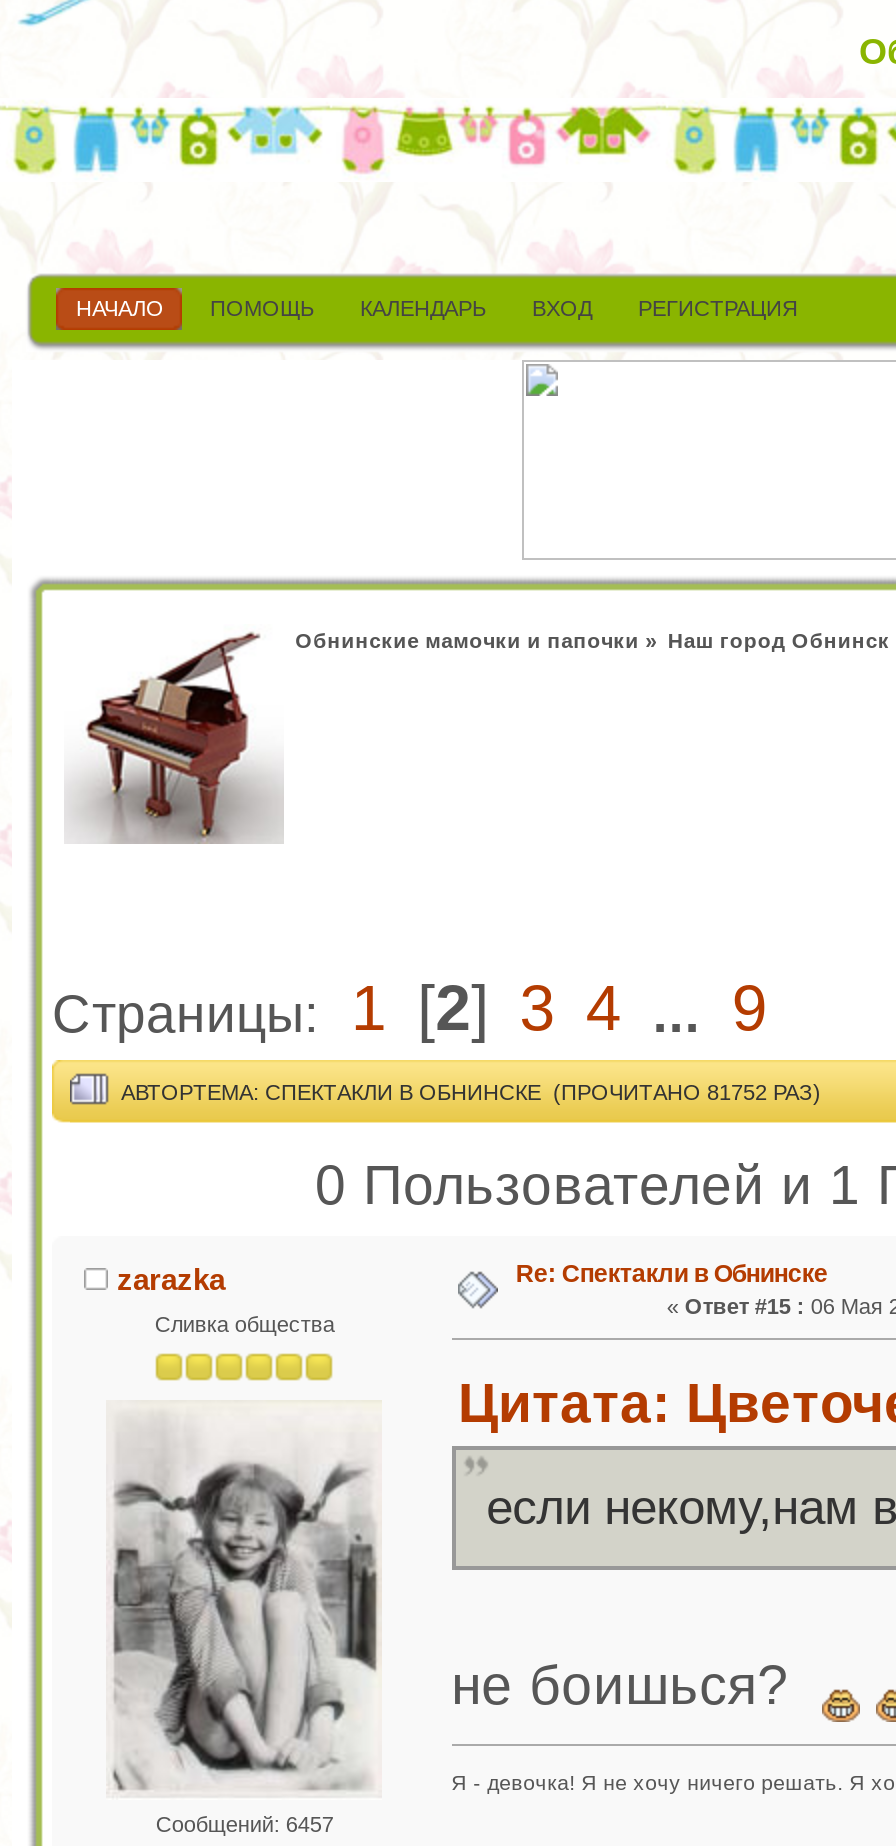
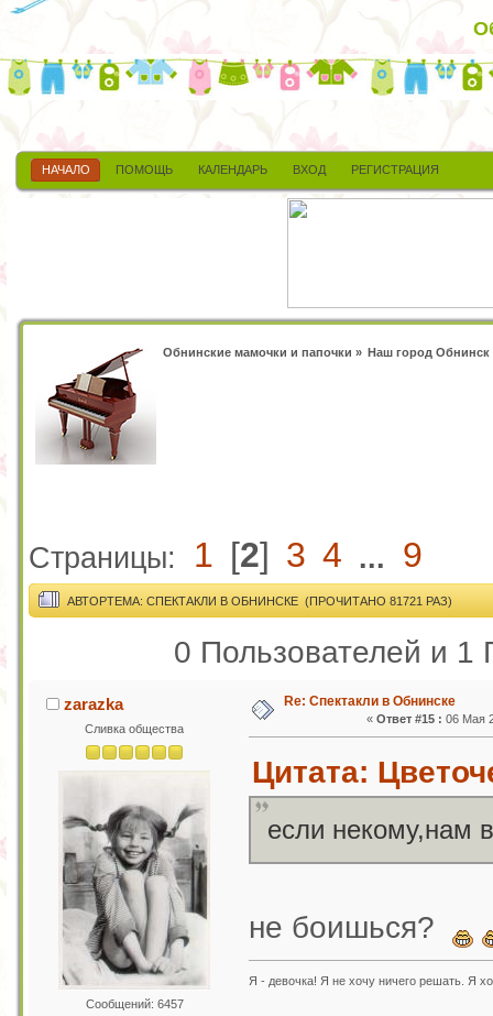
- АВТОРТЕМА: СПЕКТАКЛИ В ОБНИНСКЕ (ПРОЧИТАНО 81752 РАЗ)
+ АВТОРТЕМА: СПЕКТАКЛИ В ОБНИНСКЕ (ПРОЧИТАНО 81721 РАЗ)
